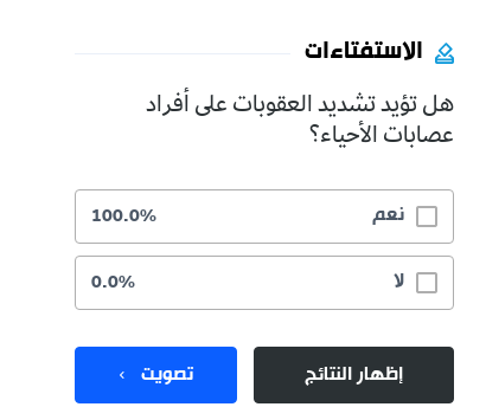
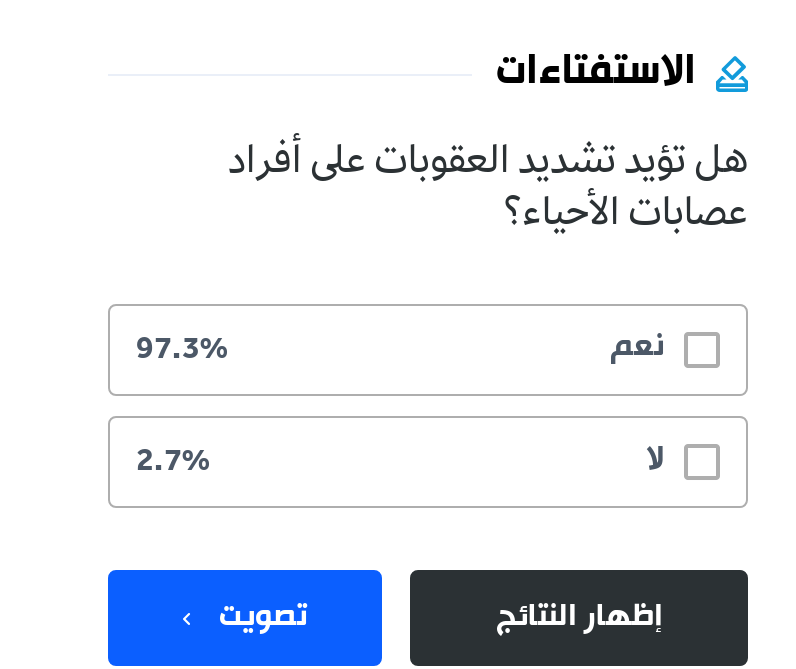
- 100.0%
+ 97.3%

- 0.0%
+ 2.7%
